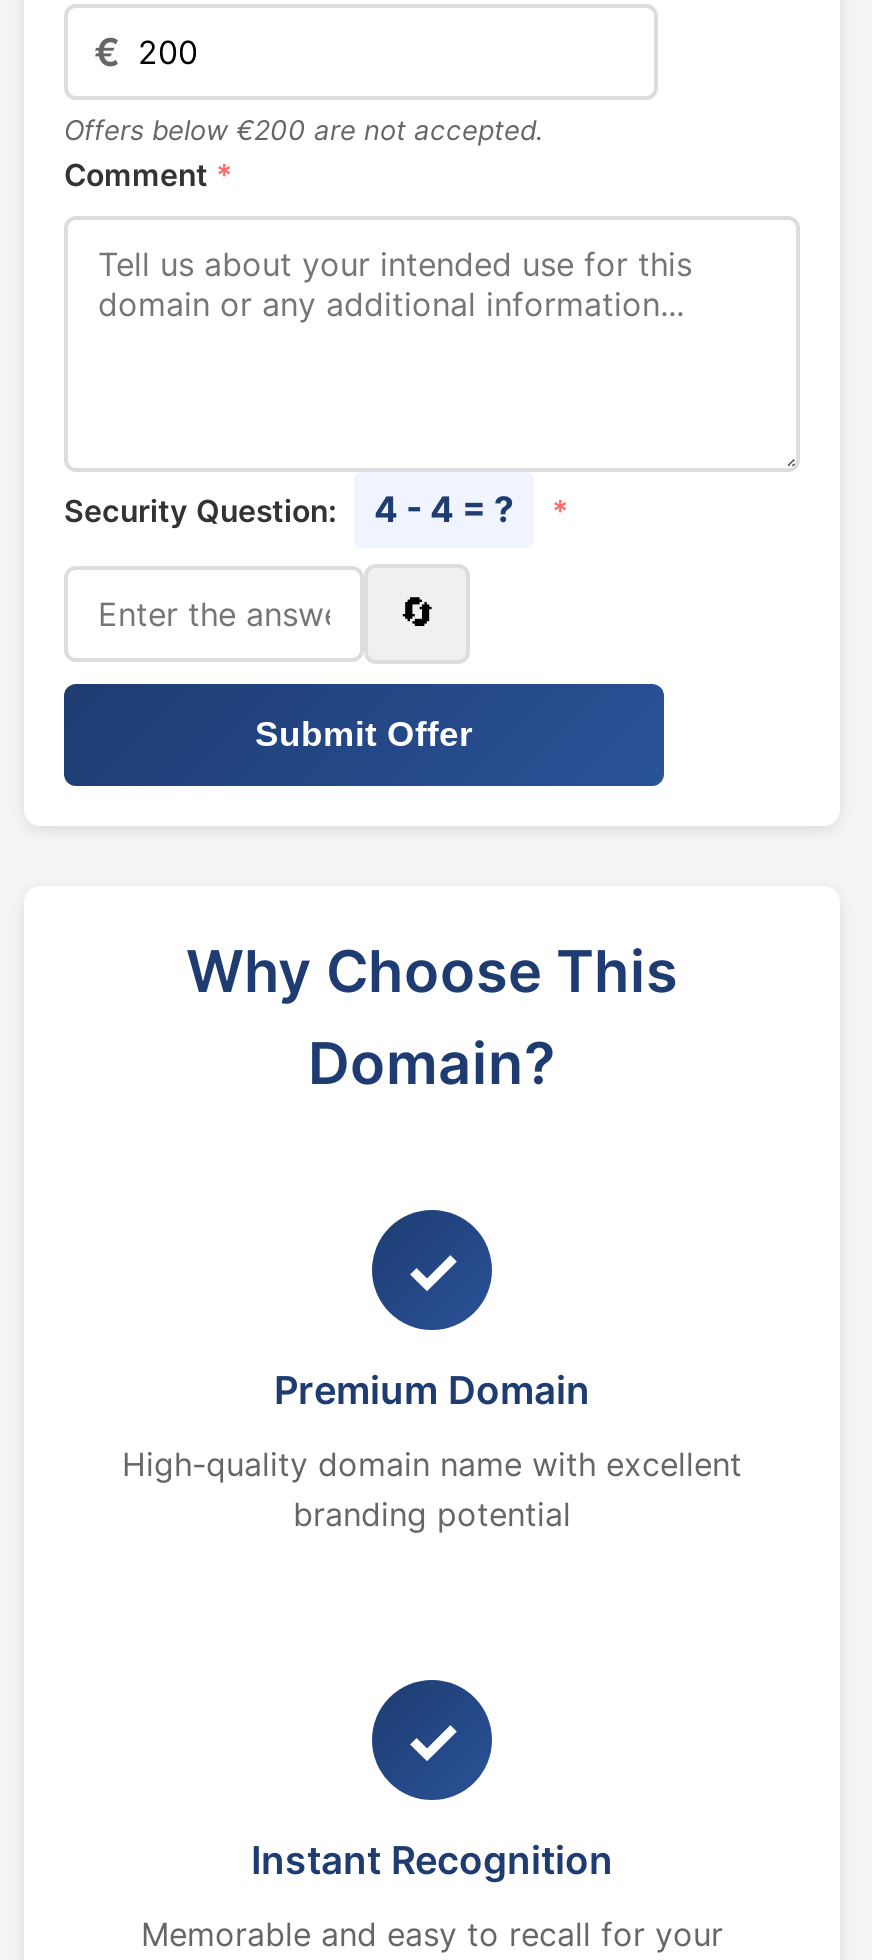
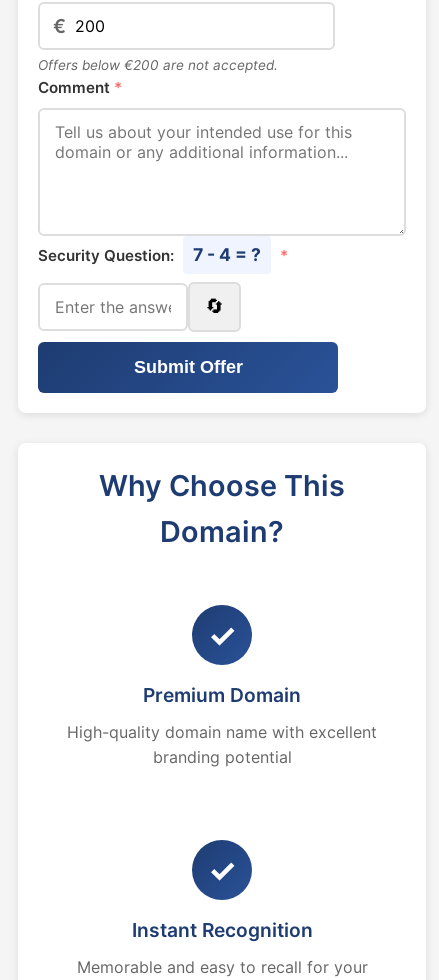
- 4 - 4 = ?
+ 7 - 4 = ?
